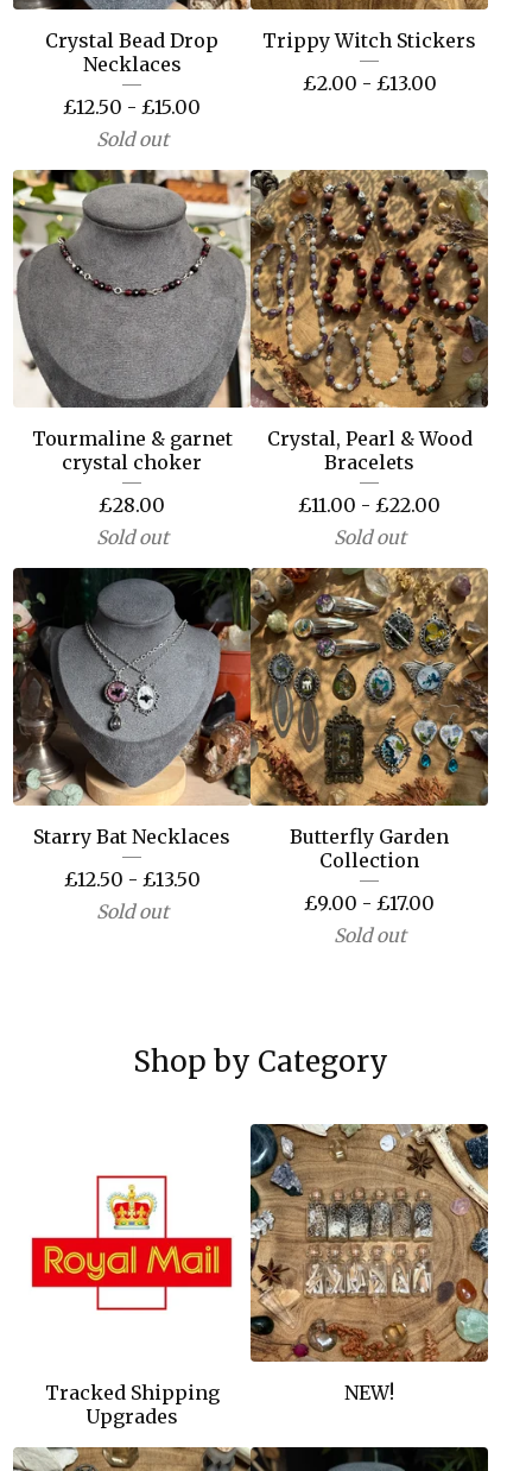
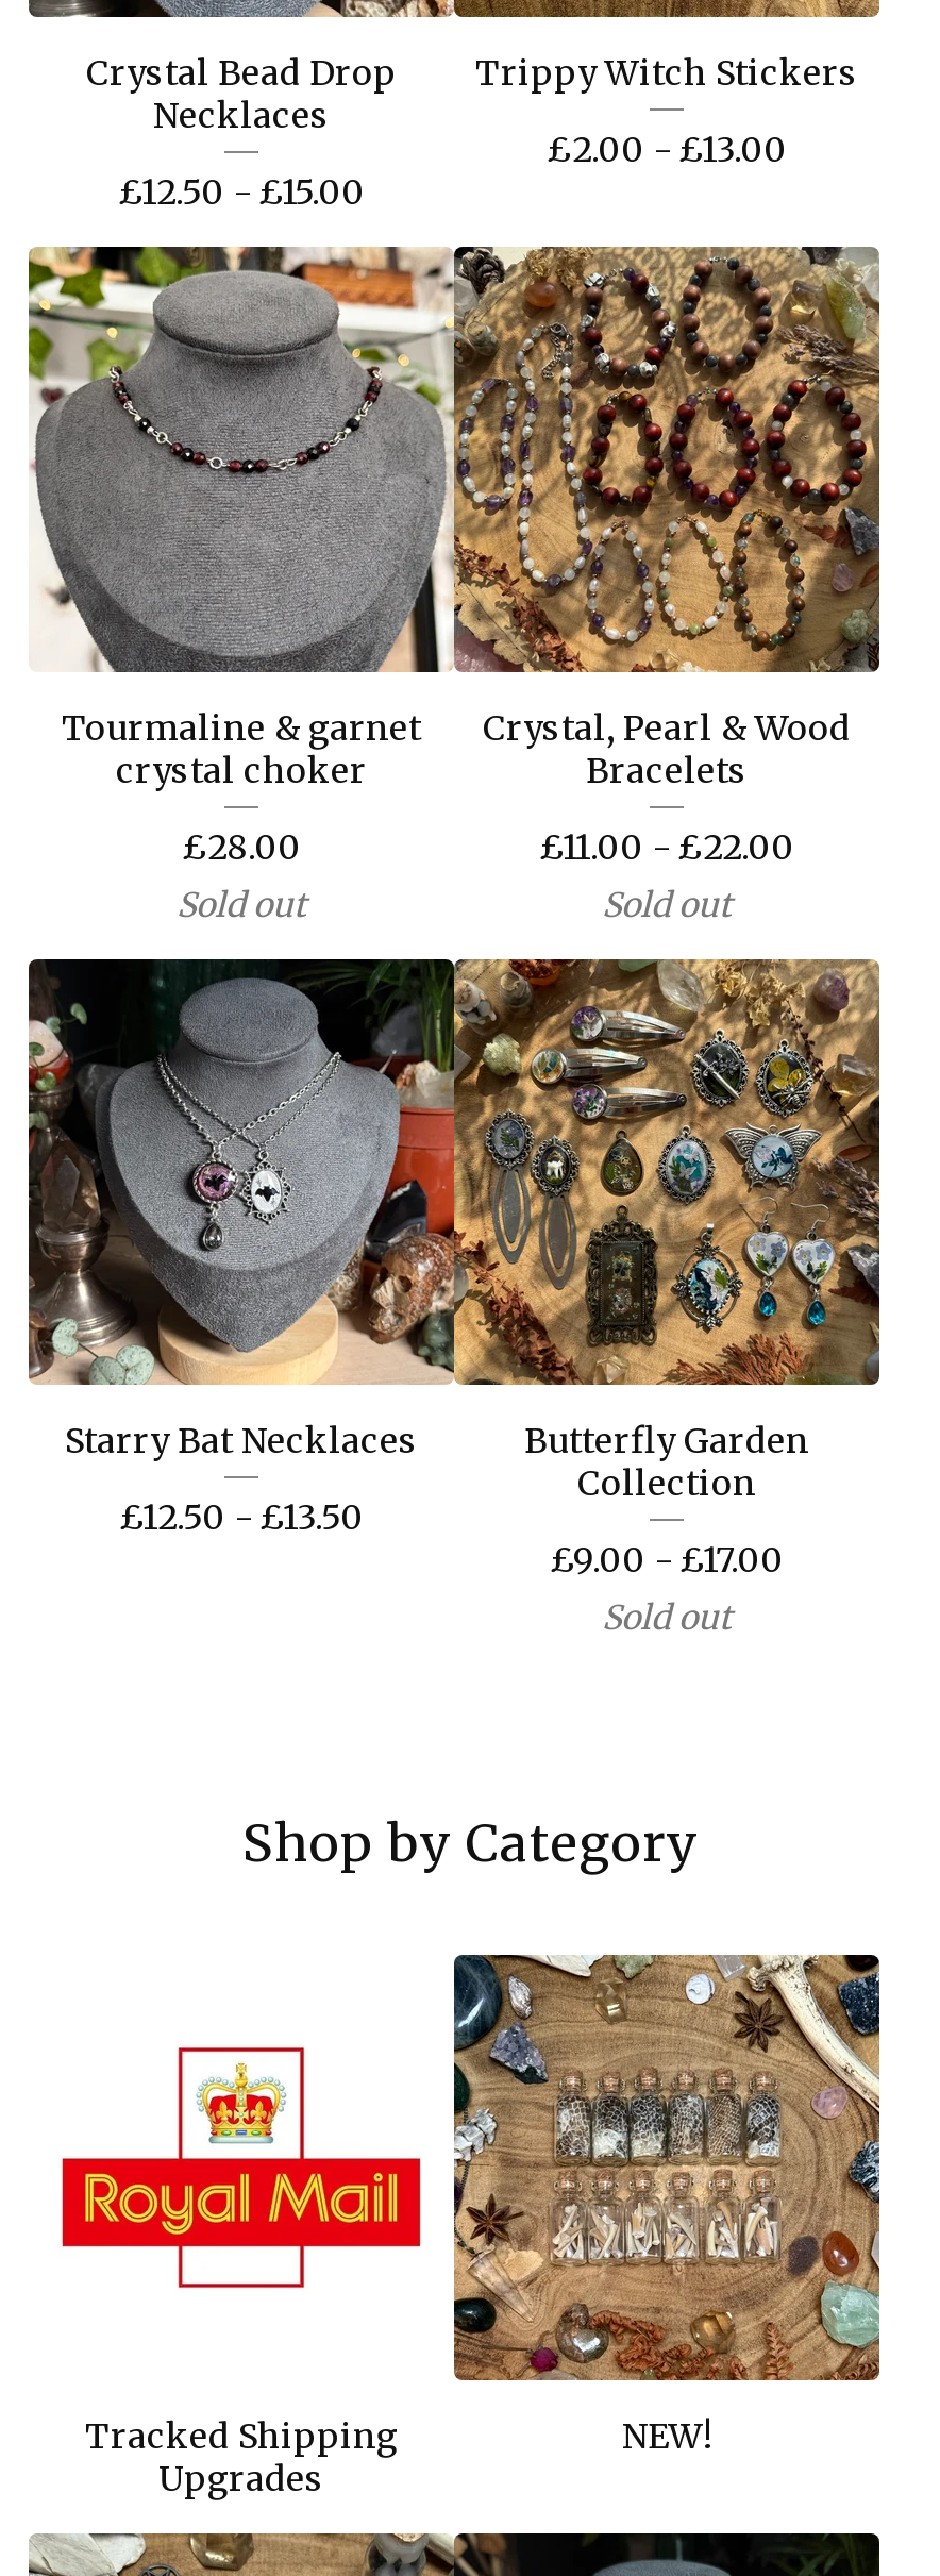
- Sold out

- Sold out
